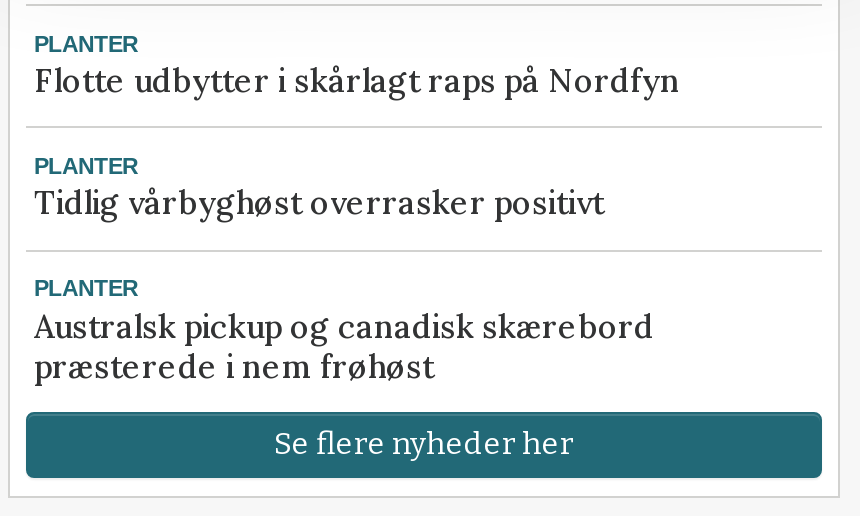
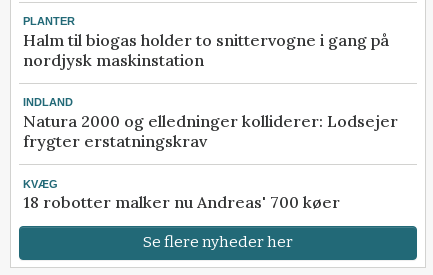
- Flotte udbytter i skårlagt raps på Nordfyn
+ Halm til biogas holder to snittervogne i gang på
+ nordjysk maskinstation

- PLANTER
- Tidlig vårbyghøst overrasker positivt
+ INDLAND
+ Natura 2000 og elledninger kolliderer: Lodsejer
+ frygter erstatningskrav

- PLANTER
- Australsk pickup og canadisk skærebord
- præsterede i nem frøhøst
+ KVÆG
+ 18 robotter malker nu Andreas' 700 køer
